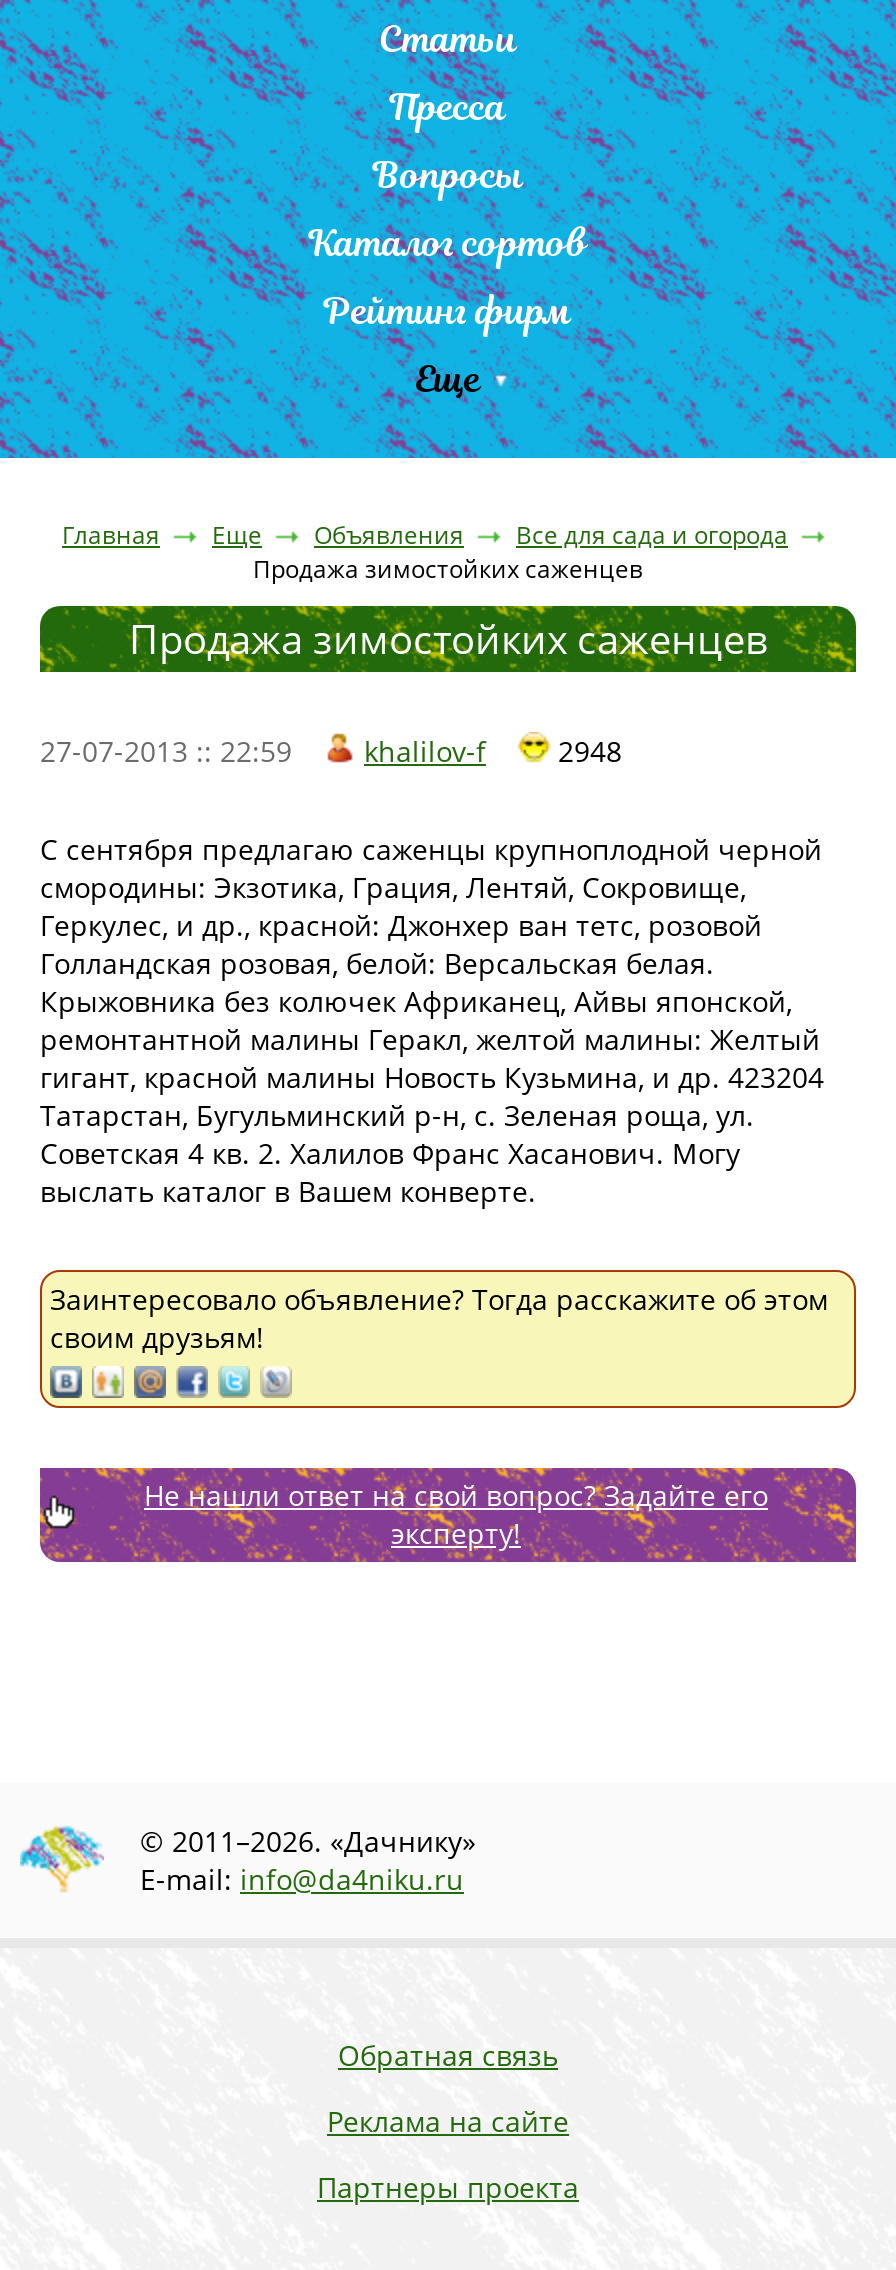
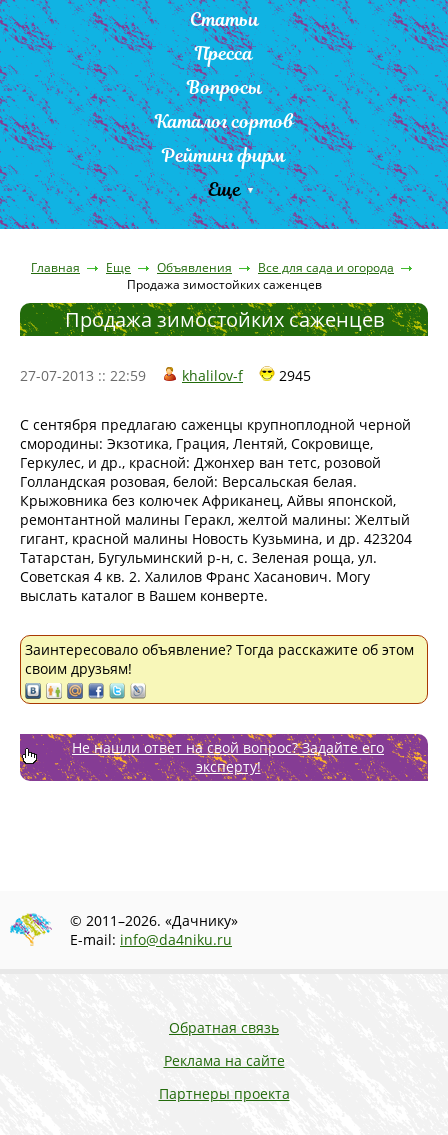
- 27-07-2013 :: 22:59 khalilov-f 2948
+ 27-07-2013 :: 22:59 khalilov-f 2945
